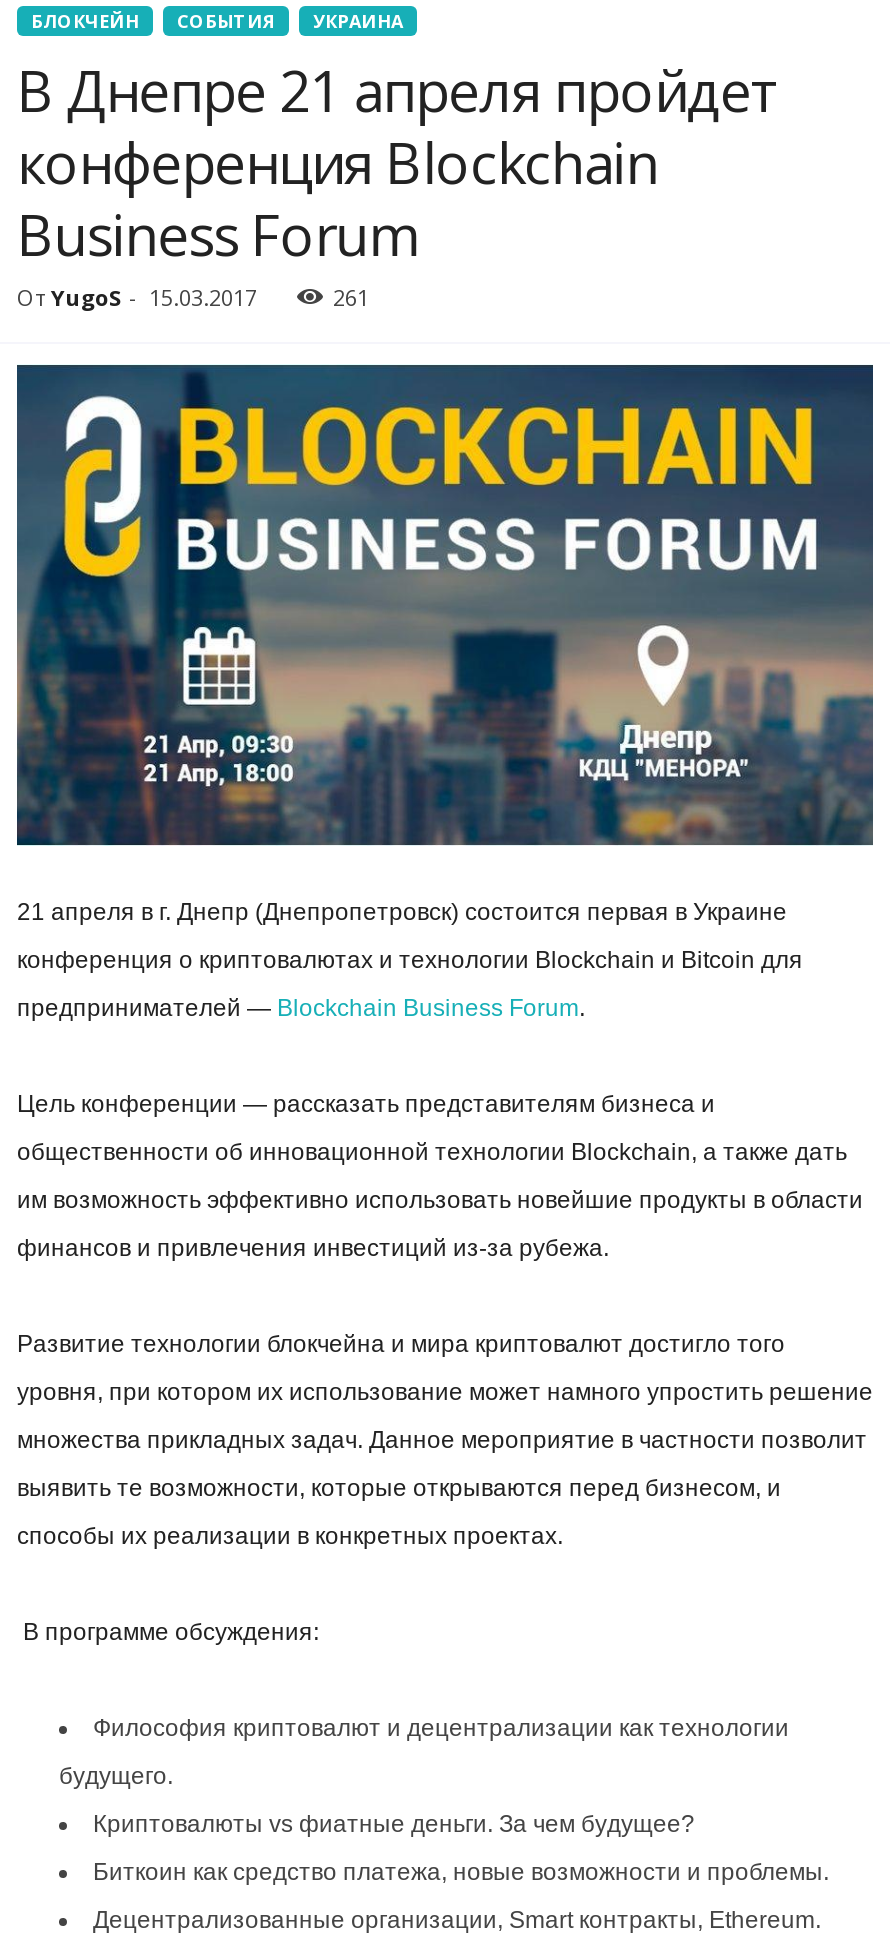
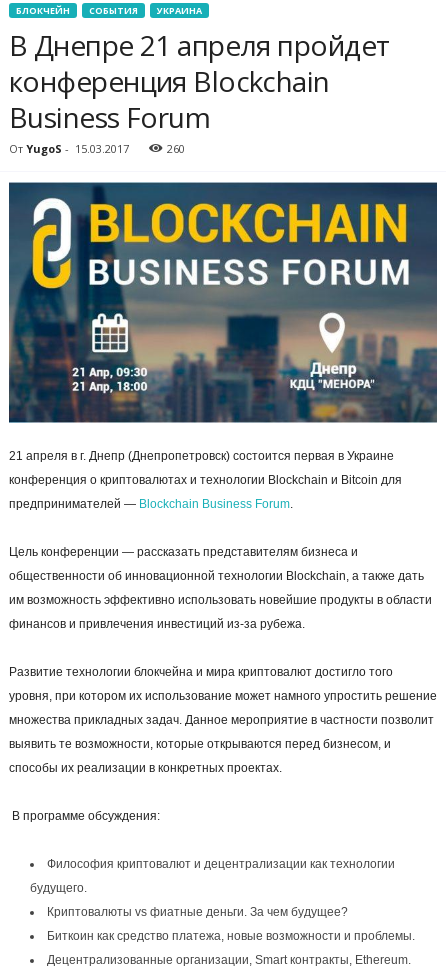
- 261
+ 260
